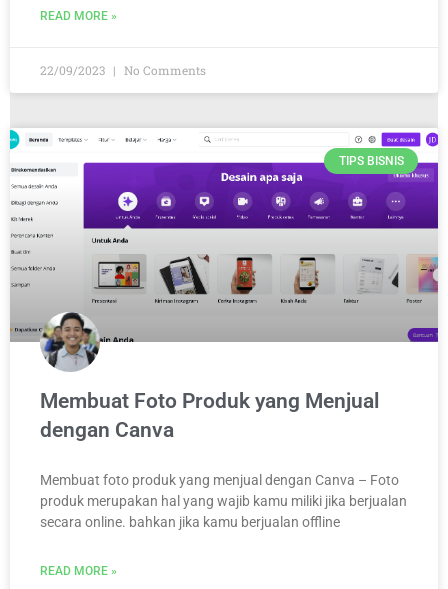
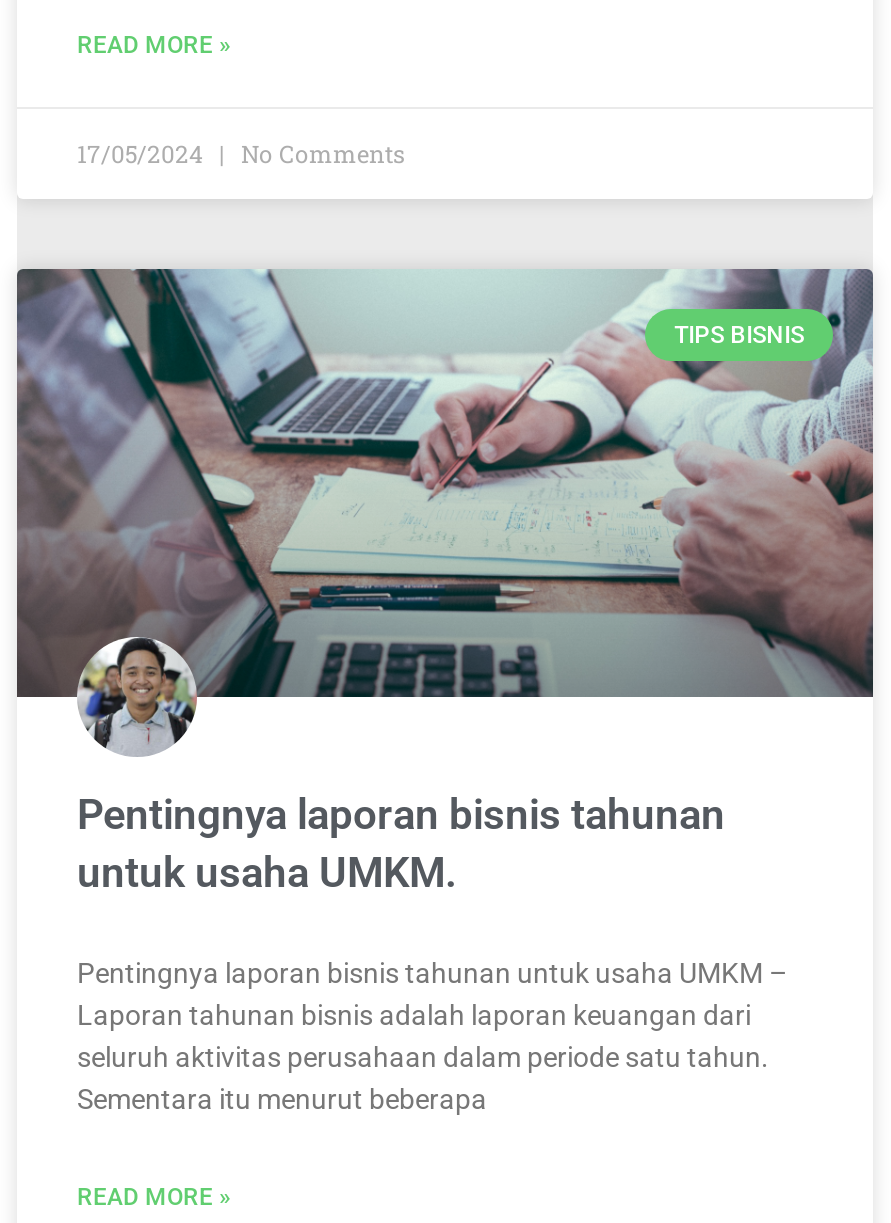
- 22/09/2023 No Comments
+ 17/05/2024 No Comments

- [image]
+ [image]

- Membuat Foto Produk yang Menjual
- dengan Canva
+ Pentingnya laporan bisnis tahunan
+ untuk usaha UMKM.

- Membuat foto produk yang menjual dengan Canva – Foto
- produk merupakan hal yang wajib kamu miliki jika berjualan
- secara online. bahkan jika kamu berjualan offline
+ Pentingnya laporan bisnis tahunan untuk usaha UMKM –
+ Laporan tahunan bisnis adalah laporan keuangan dari
+ seluruh aktivitas perusahaan dalam periode satu tahun.
+ Sementara itu menurut beberapa
